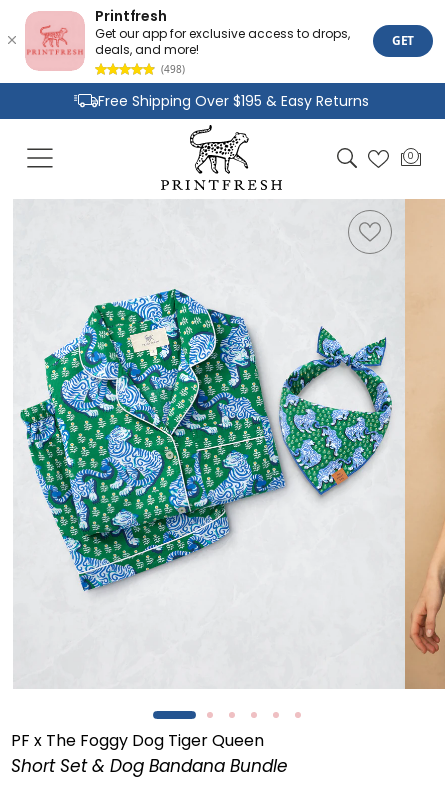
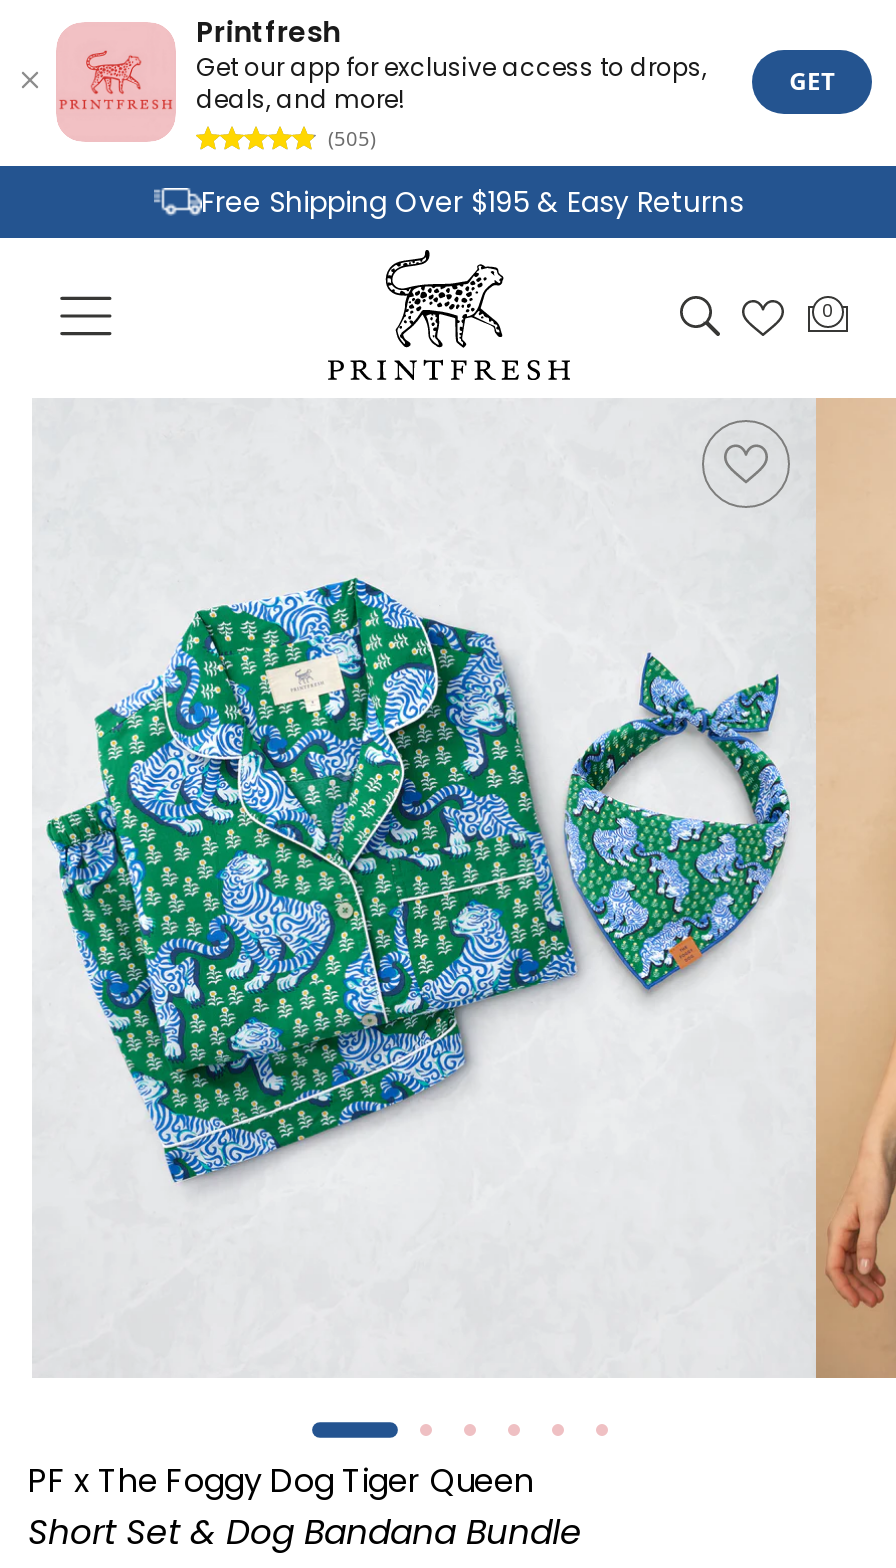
- (498)
+ (505)
